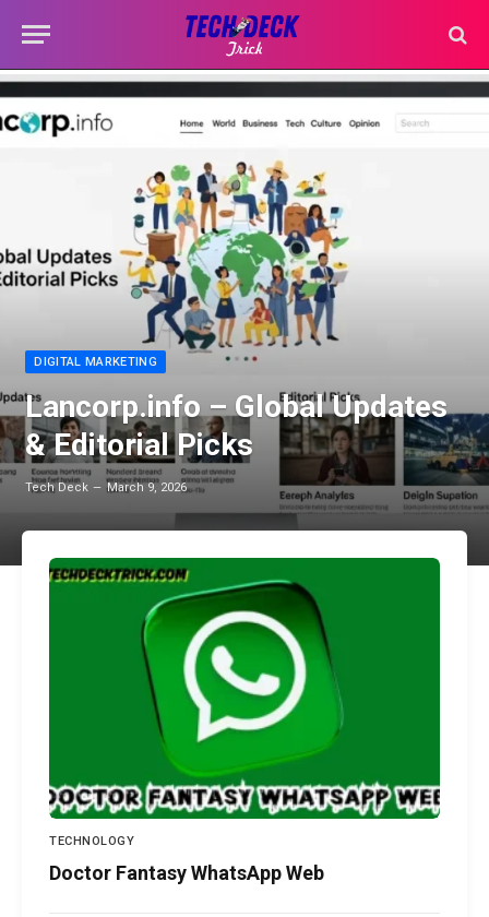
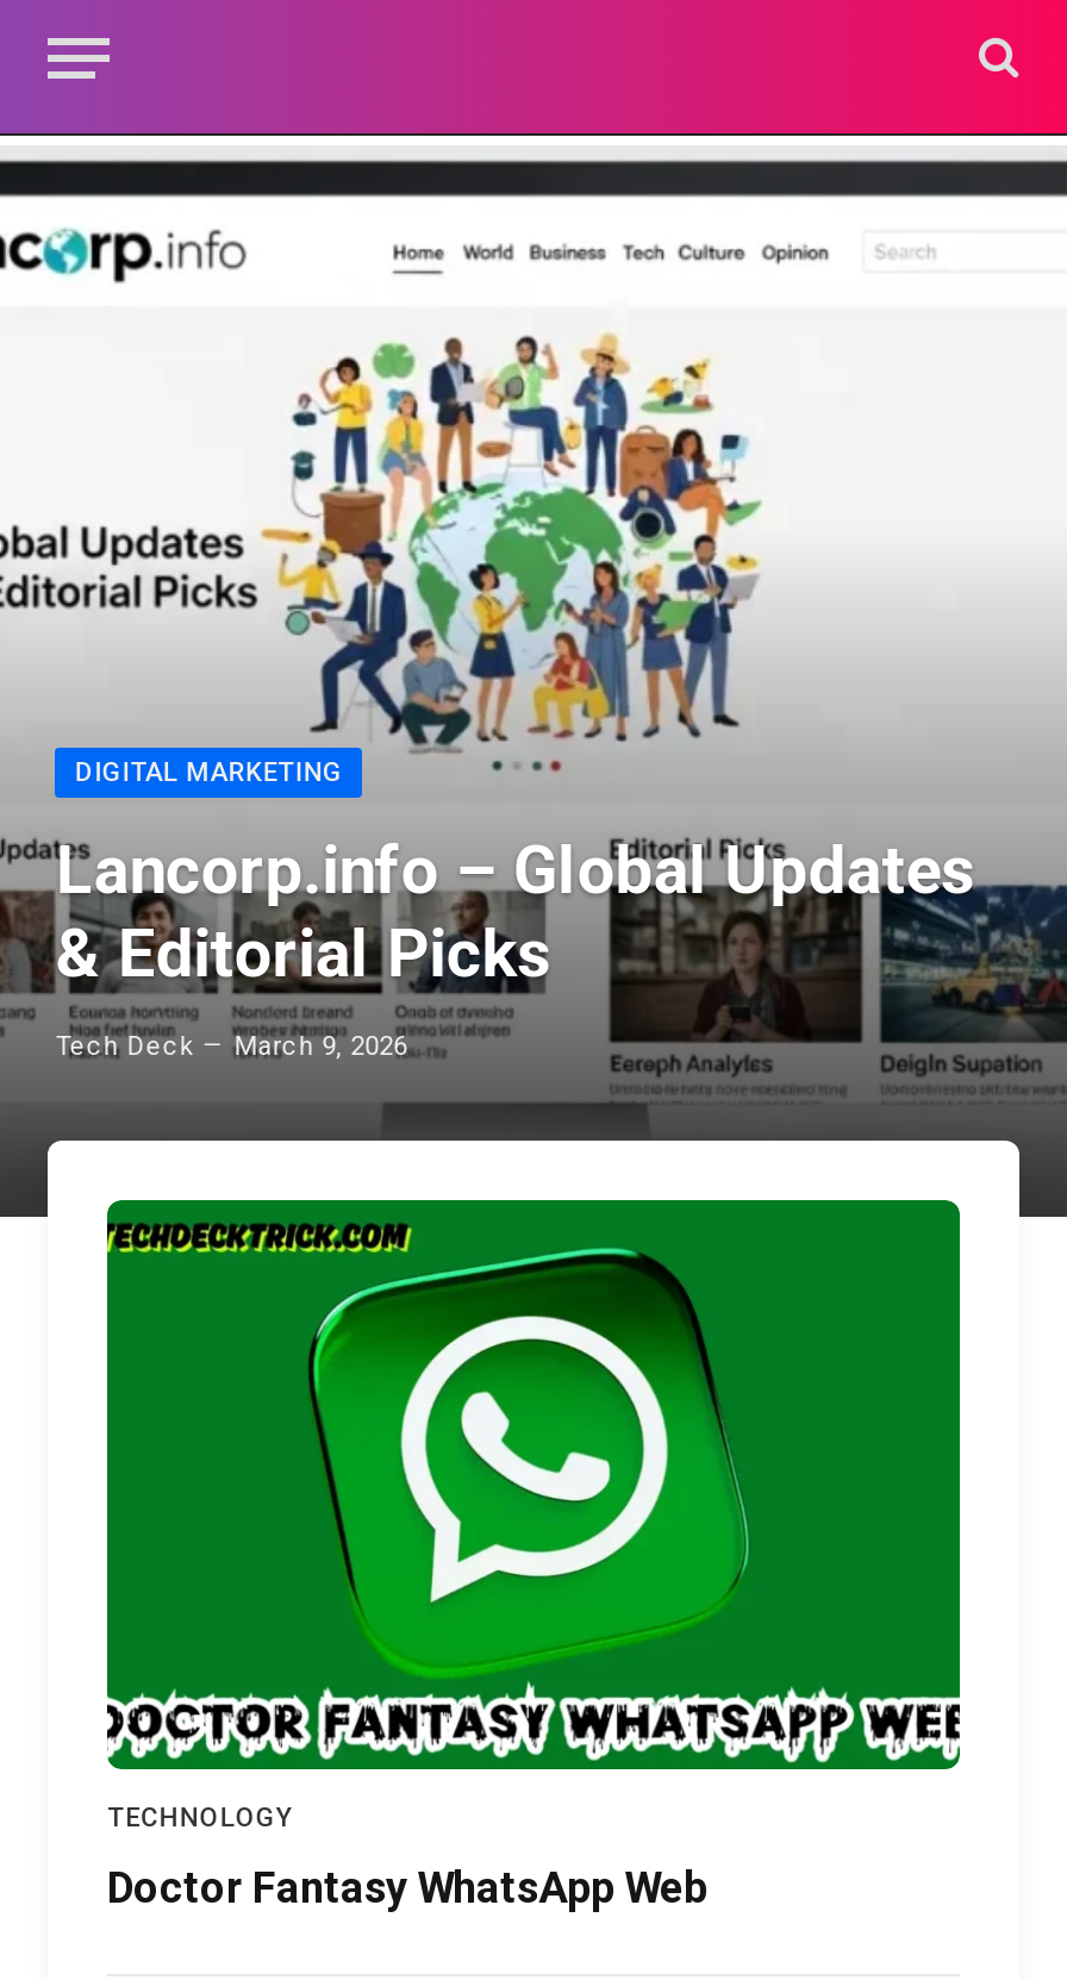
- [image]
